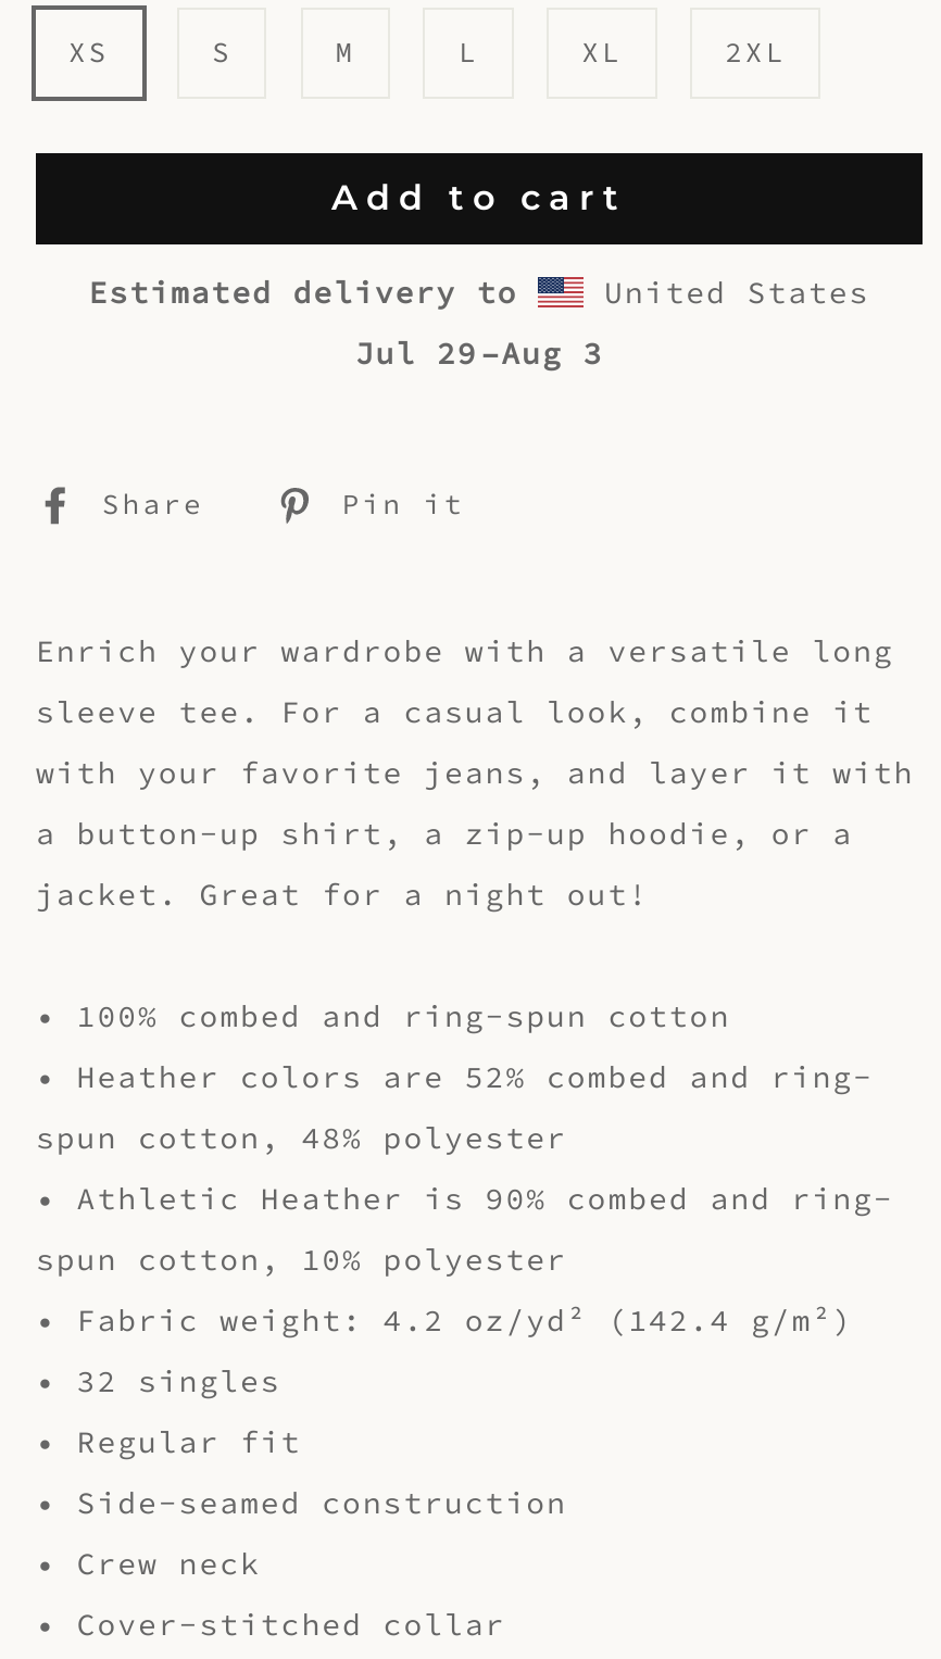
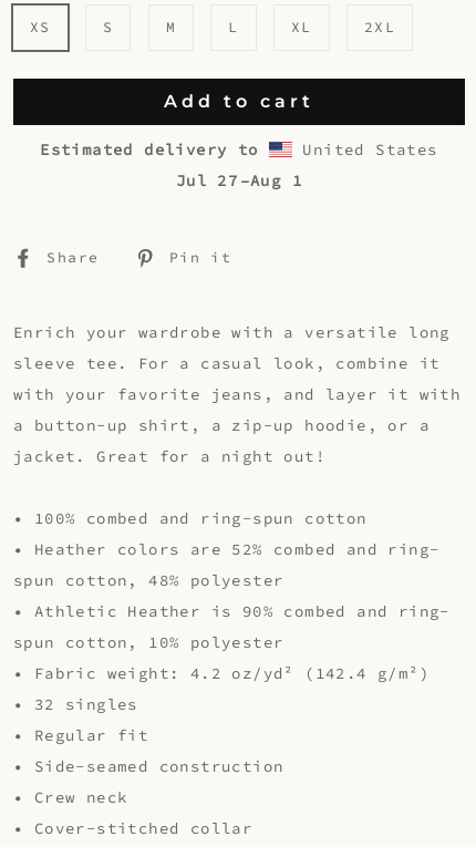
- Jul 29–Aug 3
+ Jul 27–Aug 1
